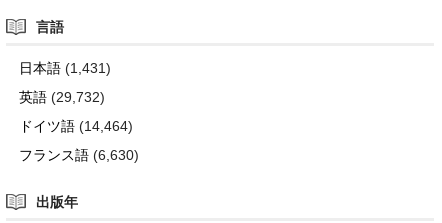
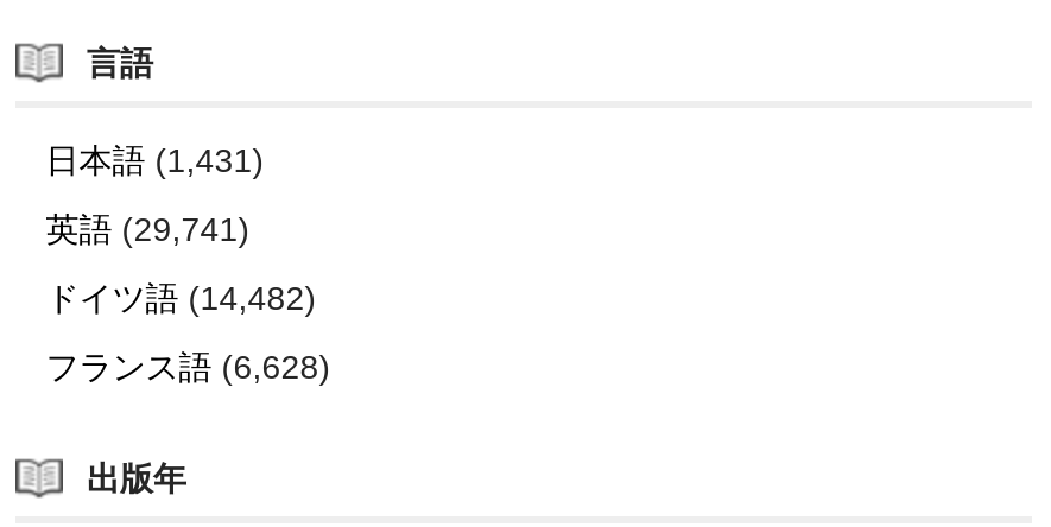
- 英語(29,732)
+ 英語(29,741)

- ドイツ語(14,464)
+ ドイツ語(14,482)

- フランス語(6,630)
+ フランス語(6,628)
